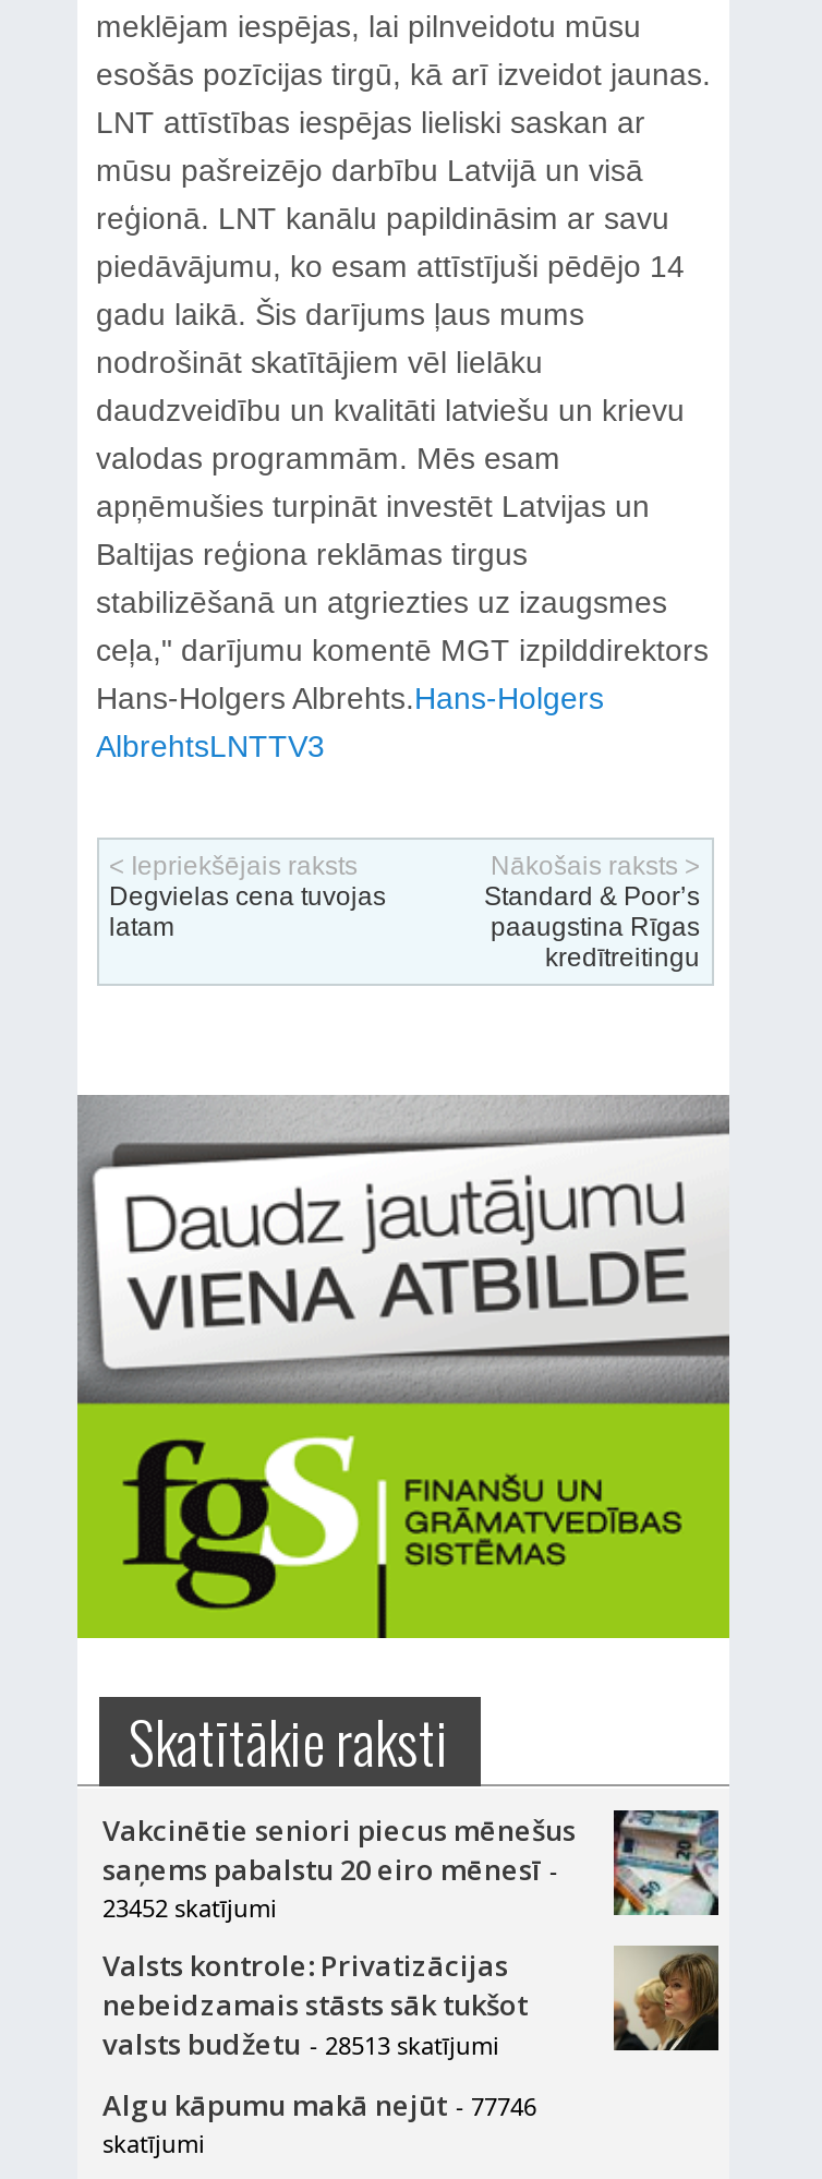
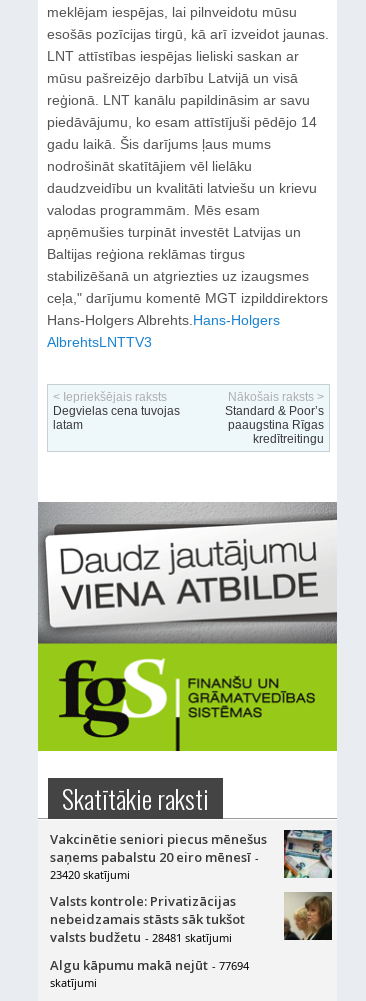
- 23452 skatījumi
+ 23420 skatījumi

- valsts budžetu - 28513 skatījumi
+ valsts budžetu - 28481 skatījumi

- Algu kāpumu makā nejūt - 77746
+ Algu kāpumu makā nejūt - 77694
